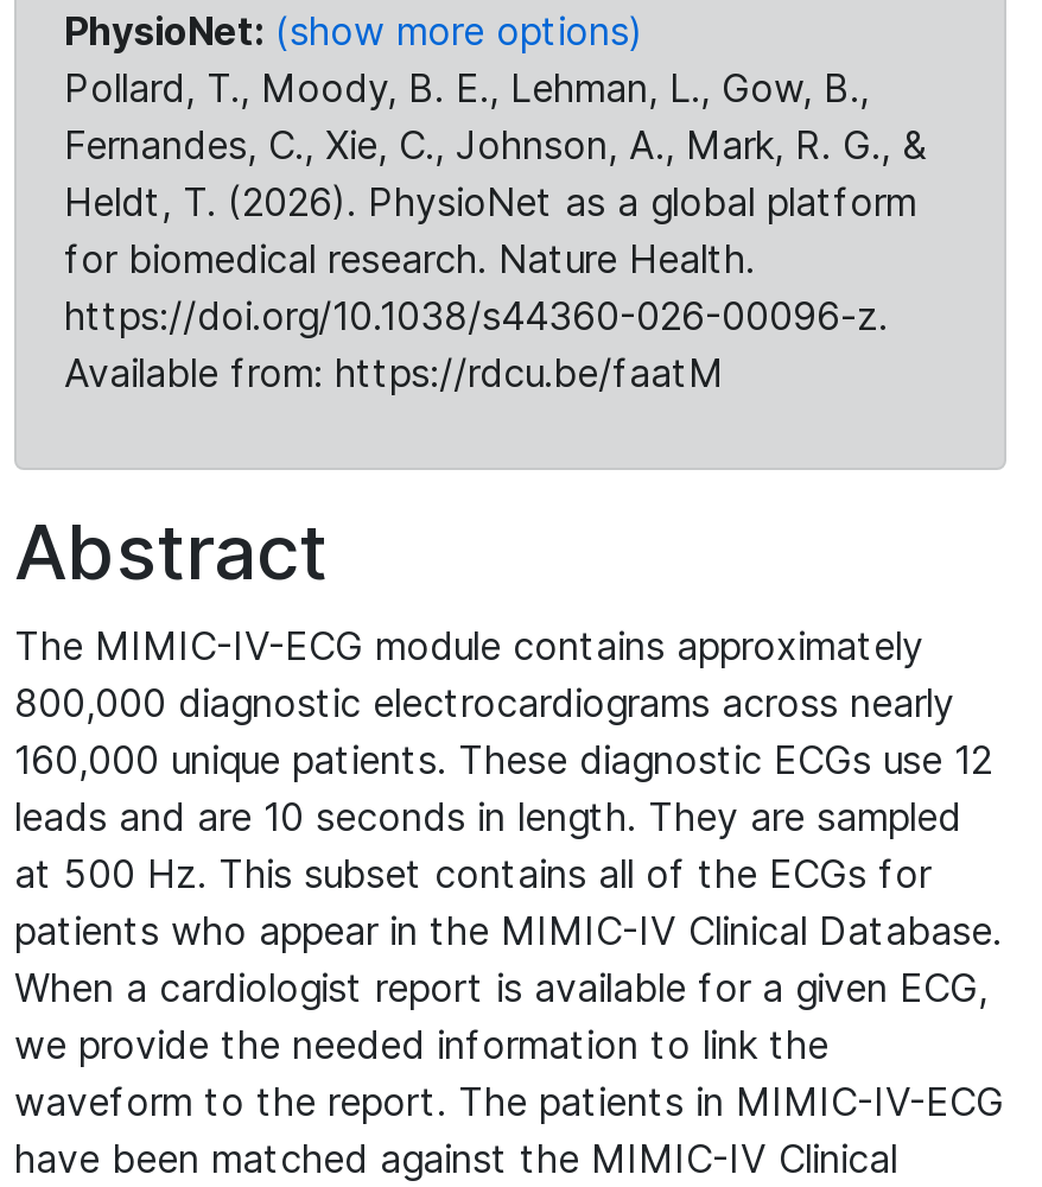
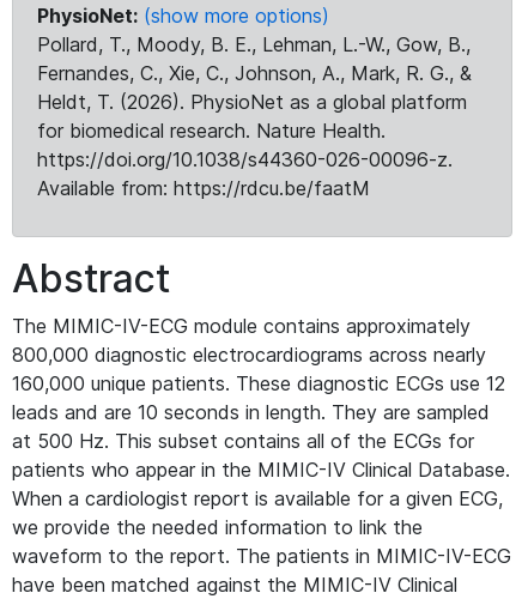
- Pollard, T., Moody, B. E., Lehman, L., Gow, B.,
+ Pollard, T., Moody, B. E., Lehman, L.-W., Gow, B.,
